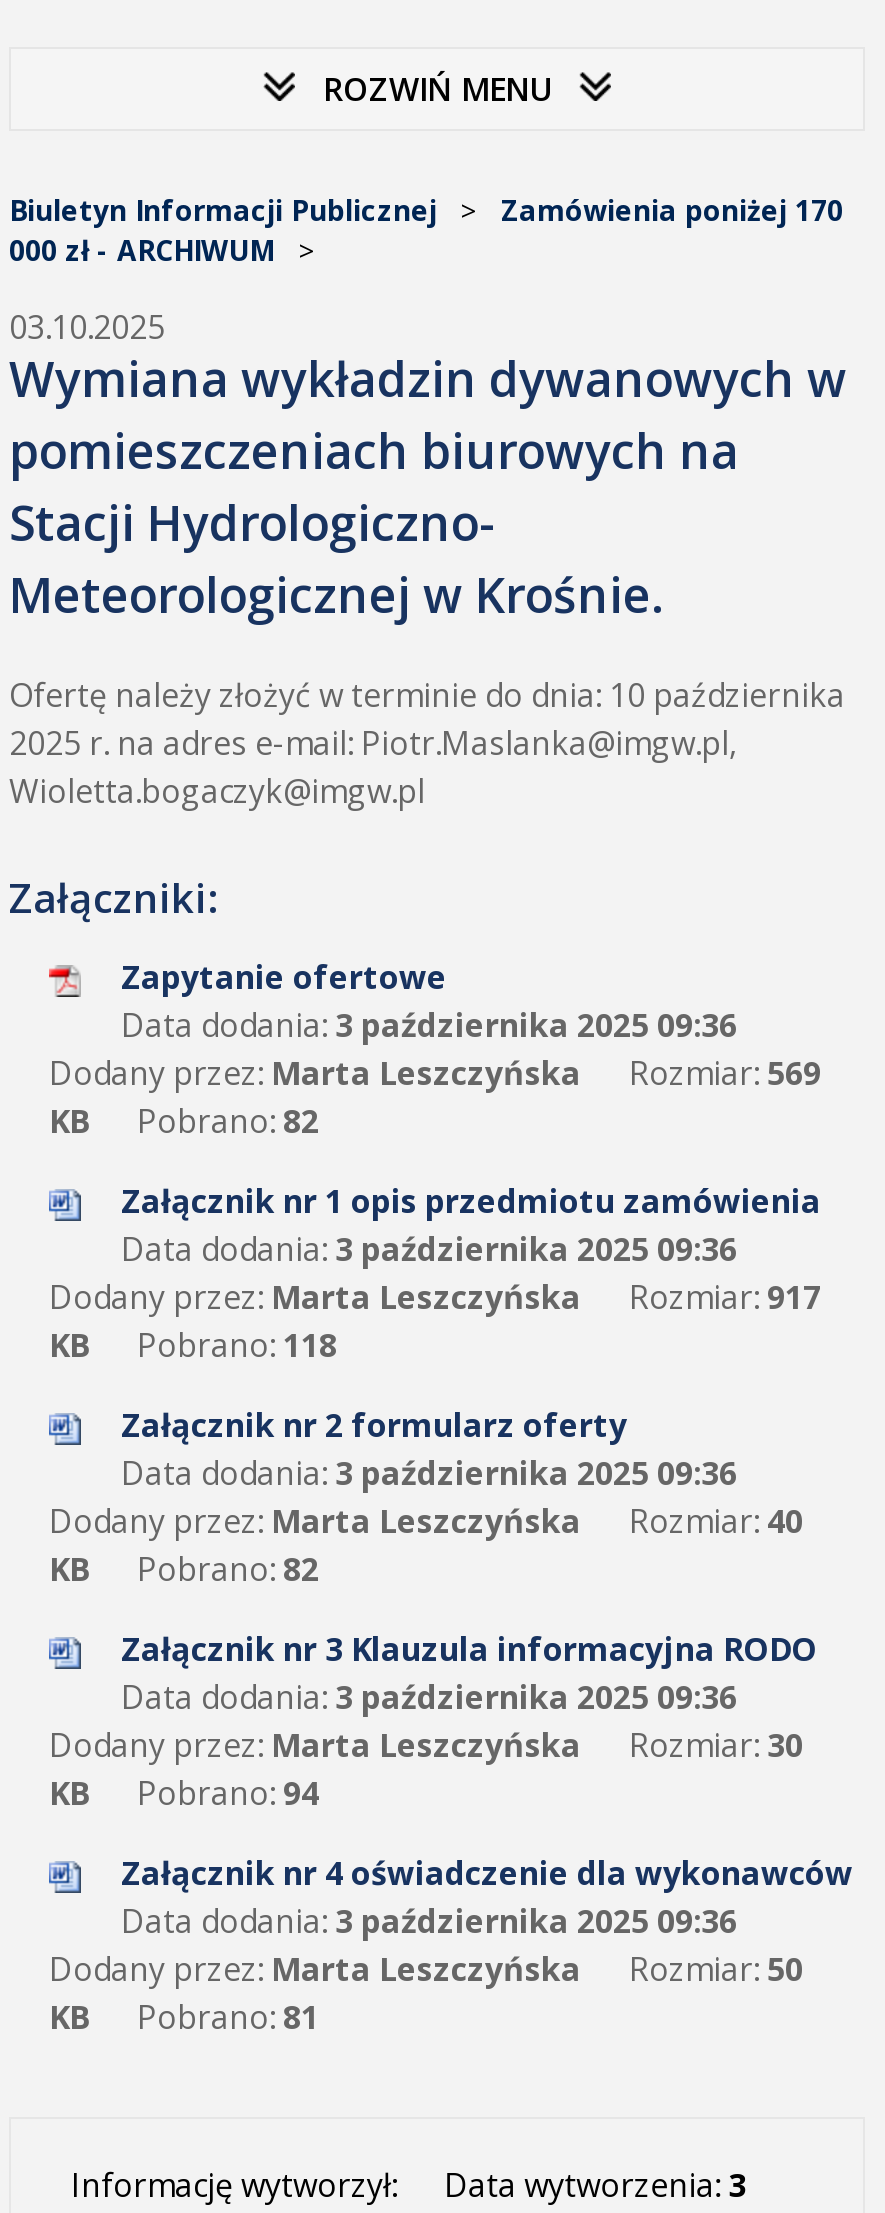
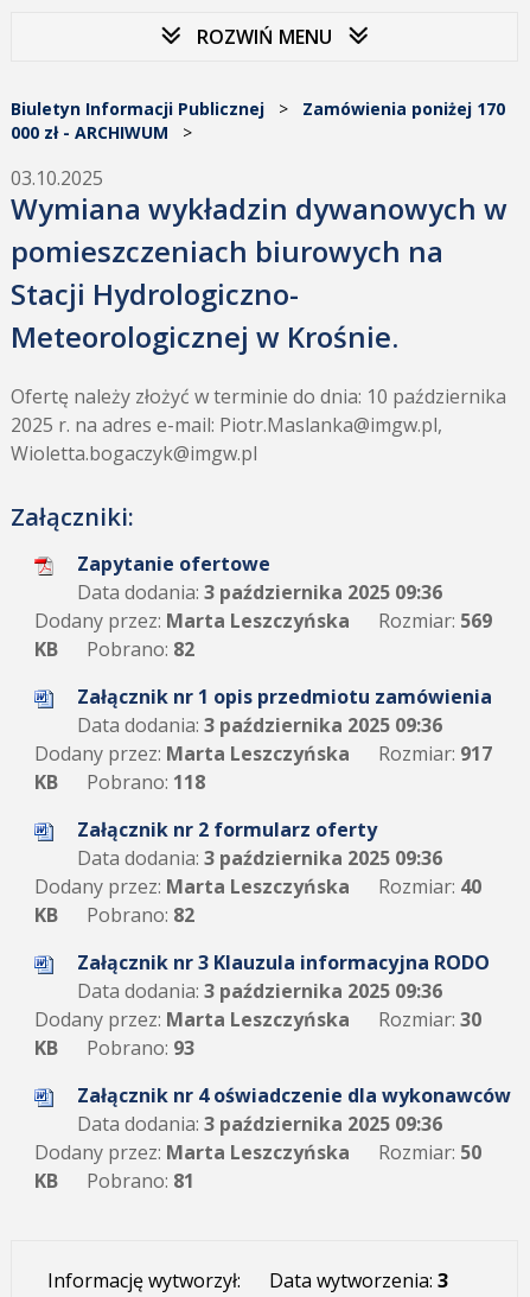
- KB Pobrano: 94
+ KB Pobrano: 93
